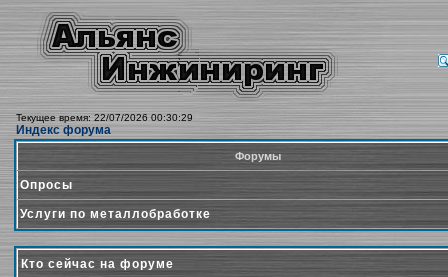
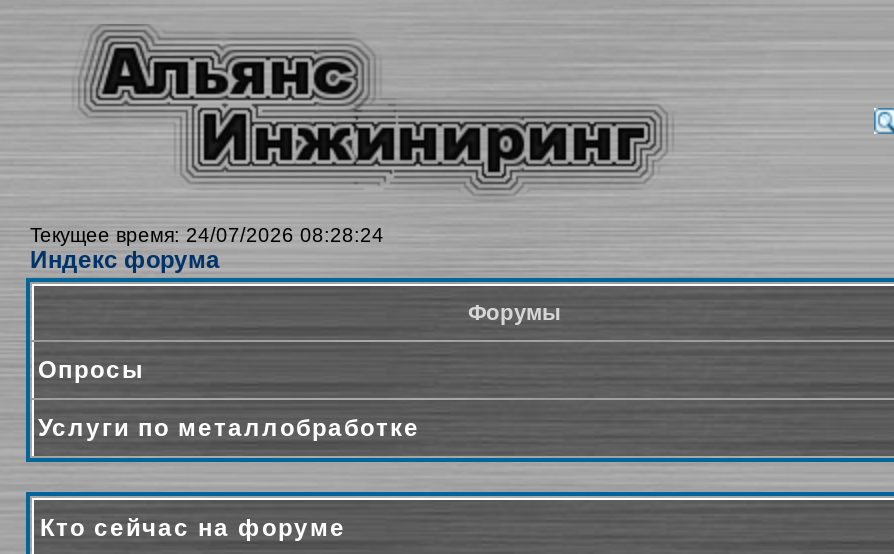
- Текущее время: 22/07/2026 00:30:29
+ Текущее время: 24/07/2026 08:28:24
